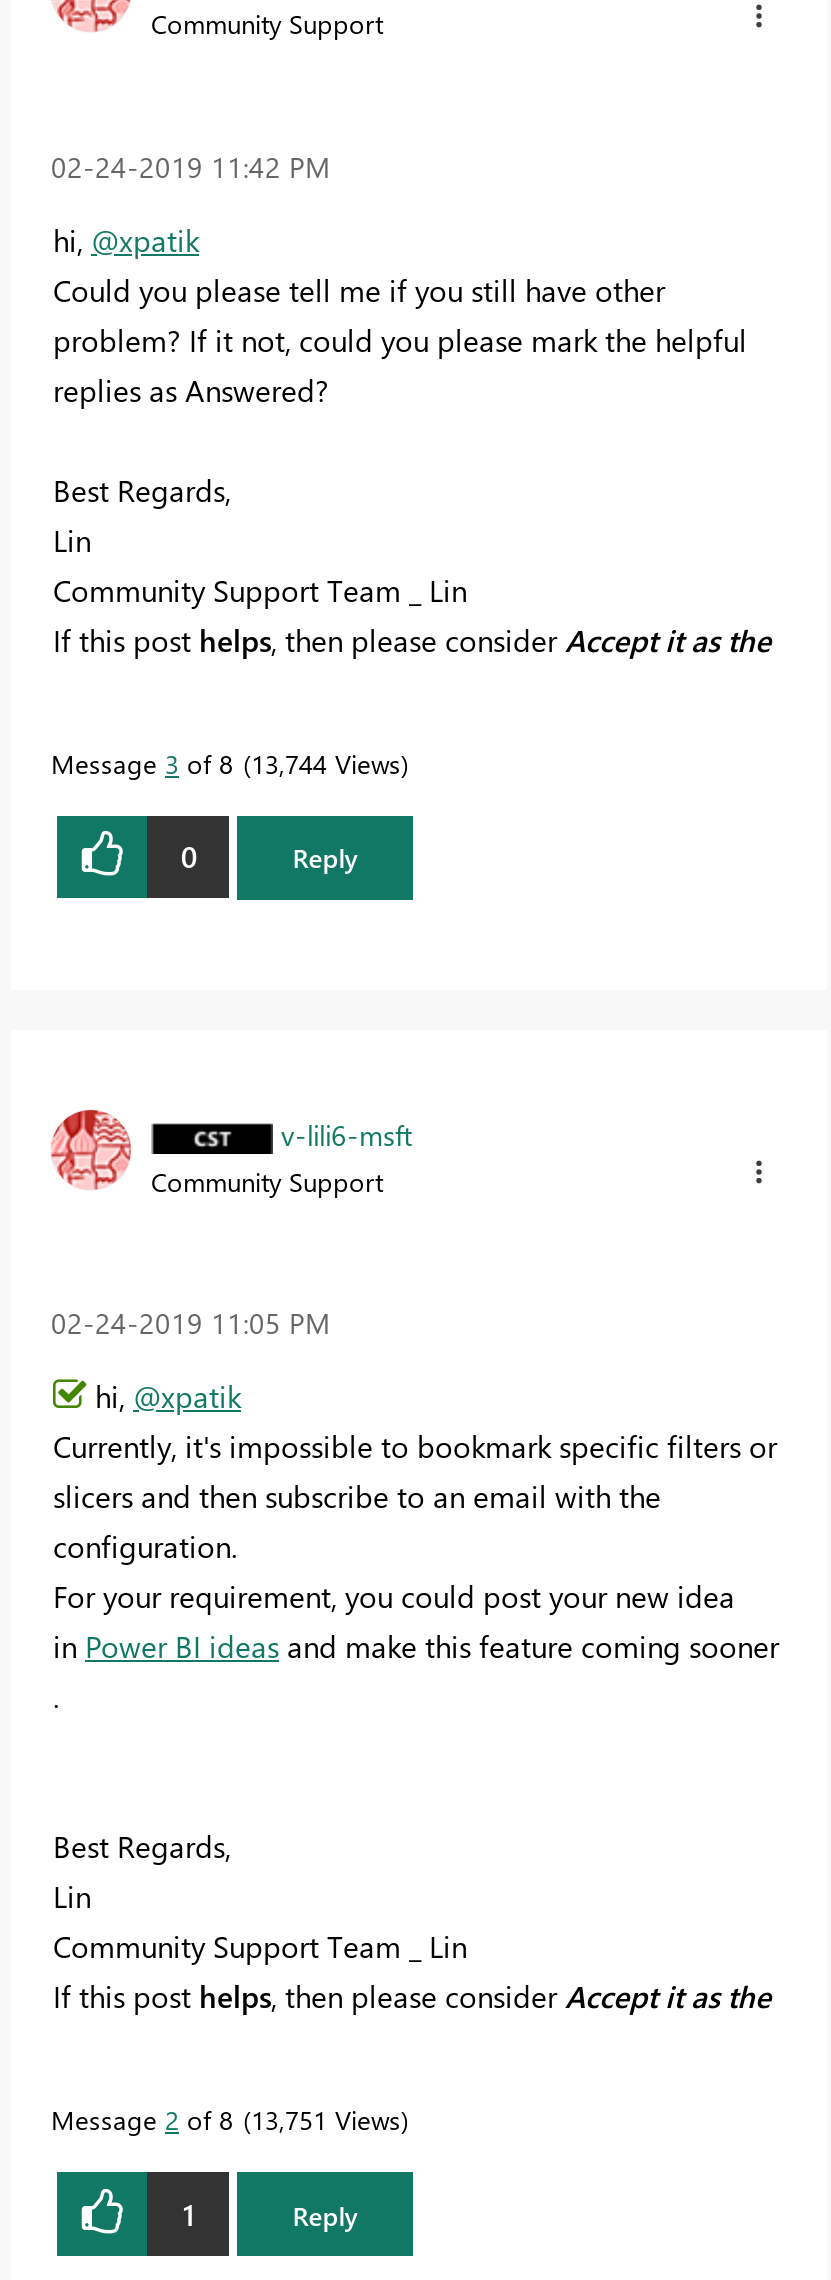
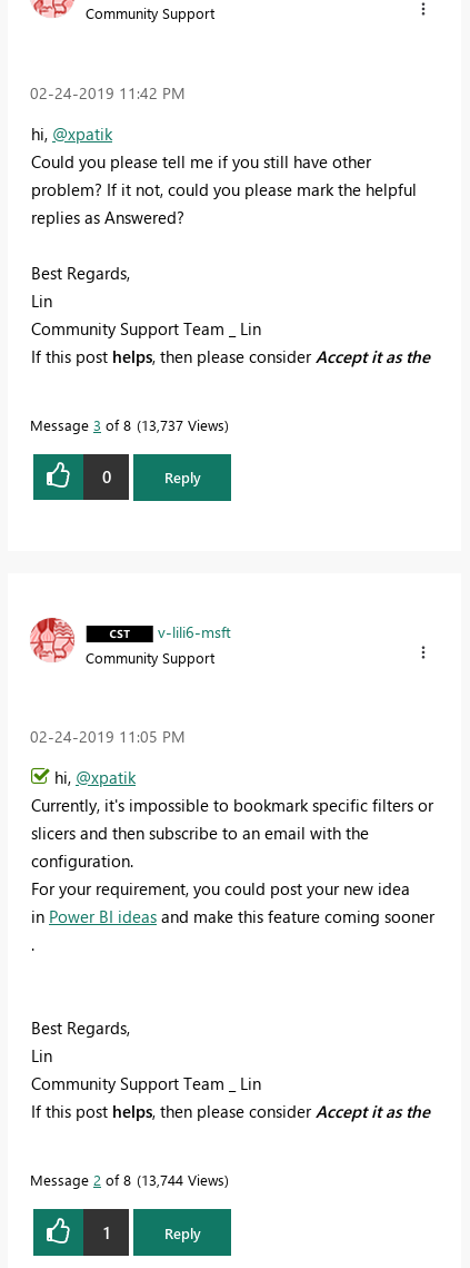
- Message 3 of 8 13,744 Views
+ Message 3 of 8 13,737 Views

- Message 2 of 8 13,751 Views
+ Message 2 of 8 13,744 Views
